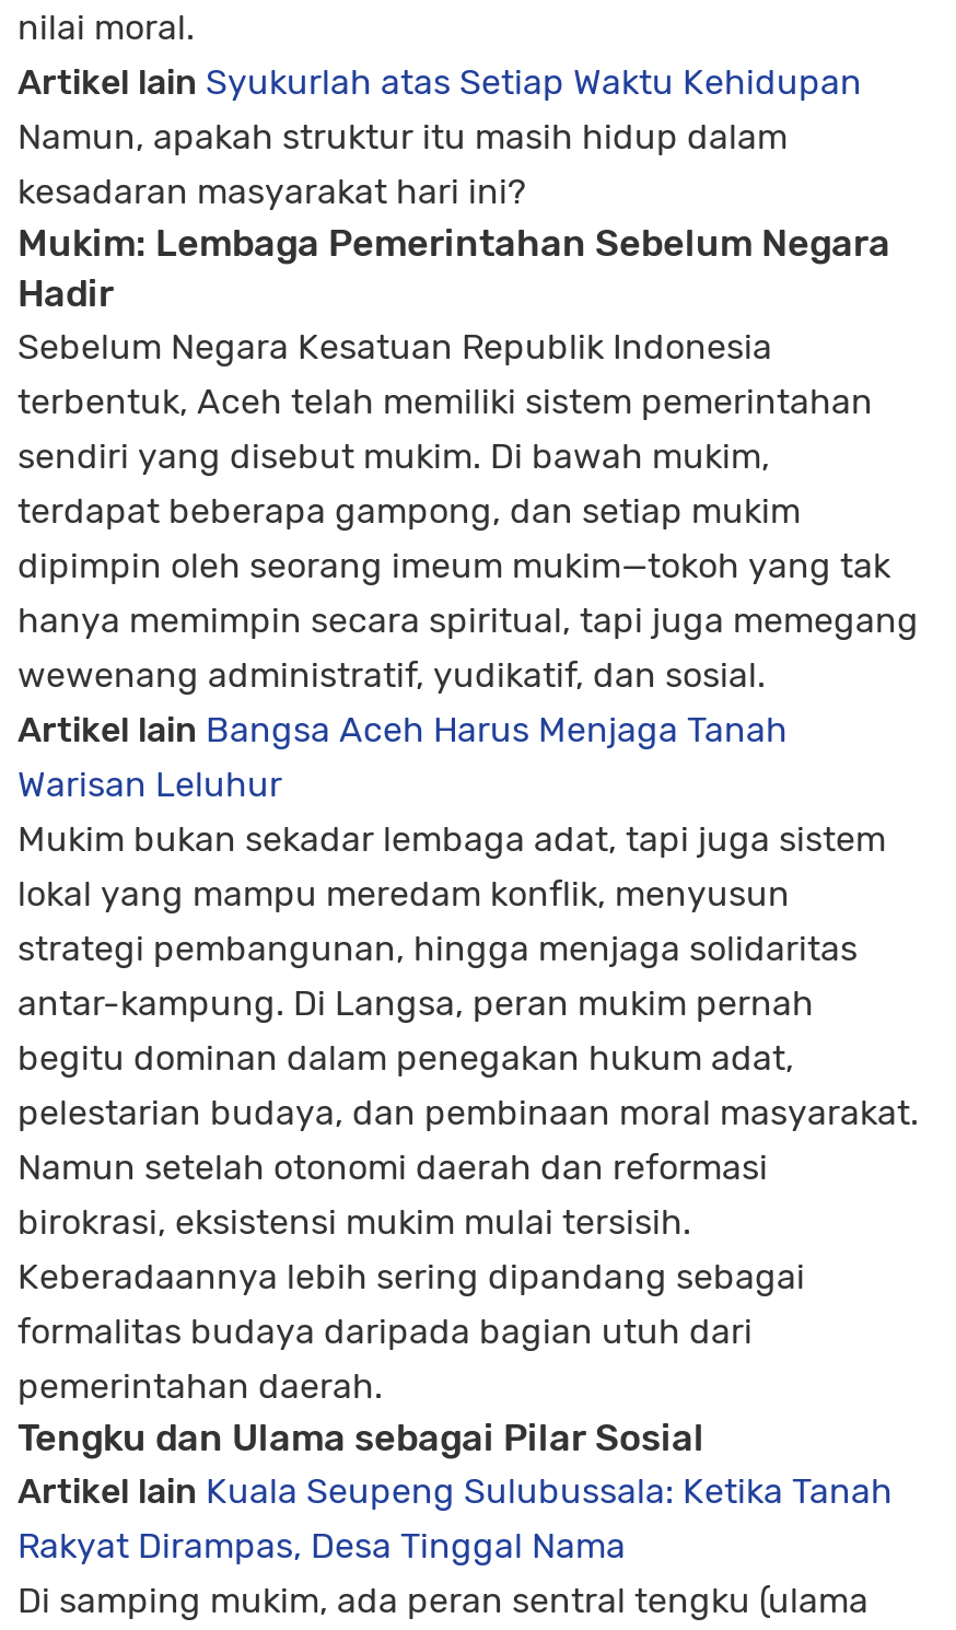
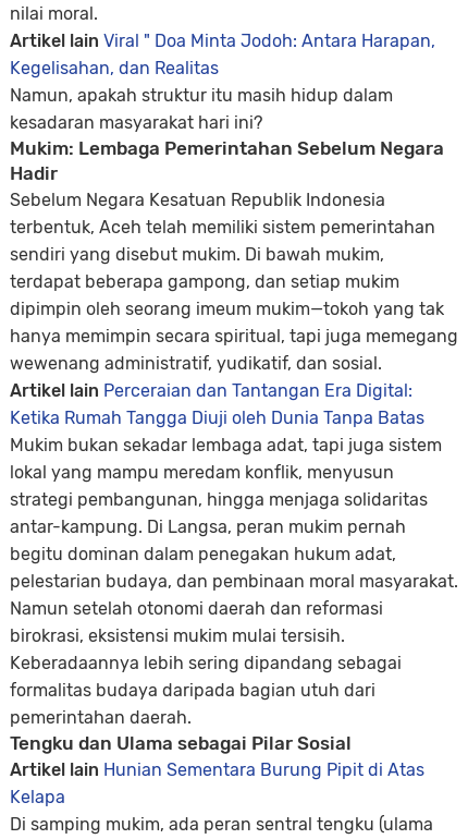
- Artikel lain Syukurlah atas Setiap Waktu Kehidupan
+ Artikel lain Viral " Doa Minta Jodoh: Antara Harapan,
+ Kegelisahan, dan Realitas

- Artikel lain Bangsa Aceh Harus Menjaga Tanah
- Warisan Leluhur
+ Artikel lain Perceraian dan Tantangan Era Digital:
+ Ketika Rumah Tangga Diuji oleh Dunia Tanpa Batas

- Artikel lain Kuala Seupeng Sulubussala: Ketika Tanah
- Rakyat Dirampas, Desa Tinggal Nama
+ Artikel lain Hunian Sementara Burung Pipit di Atas
+ Kelapa
